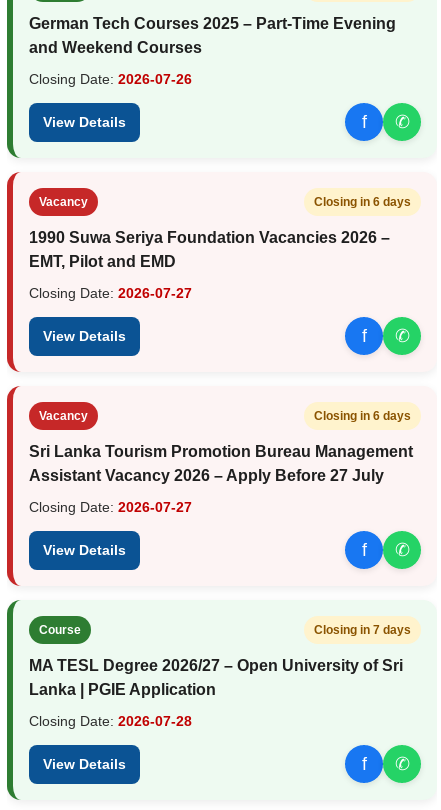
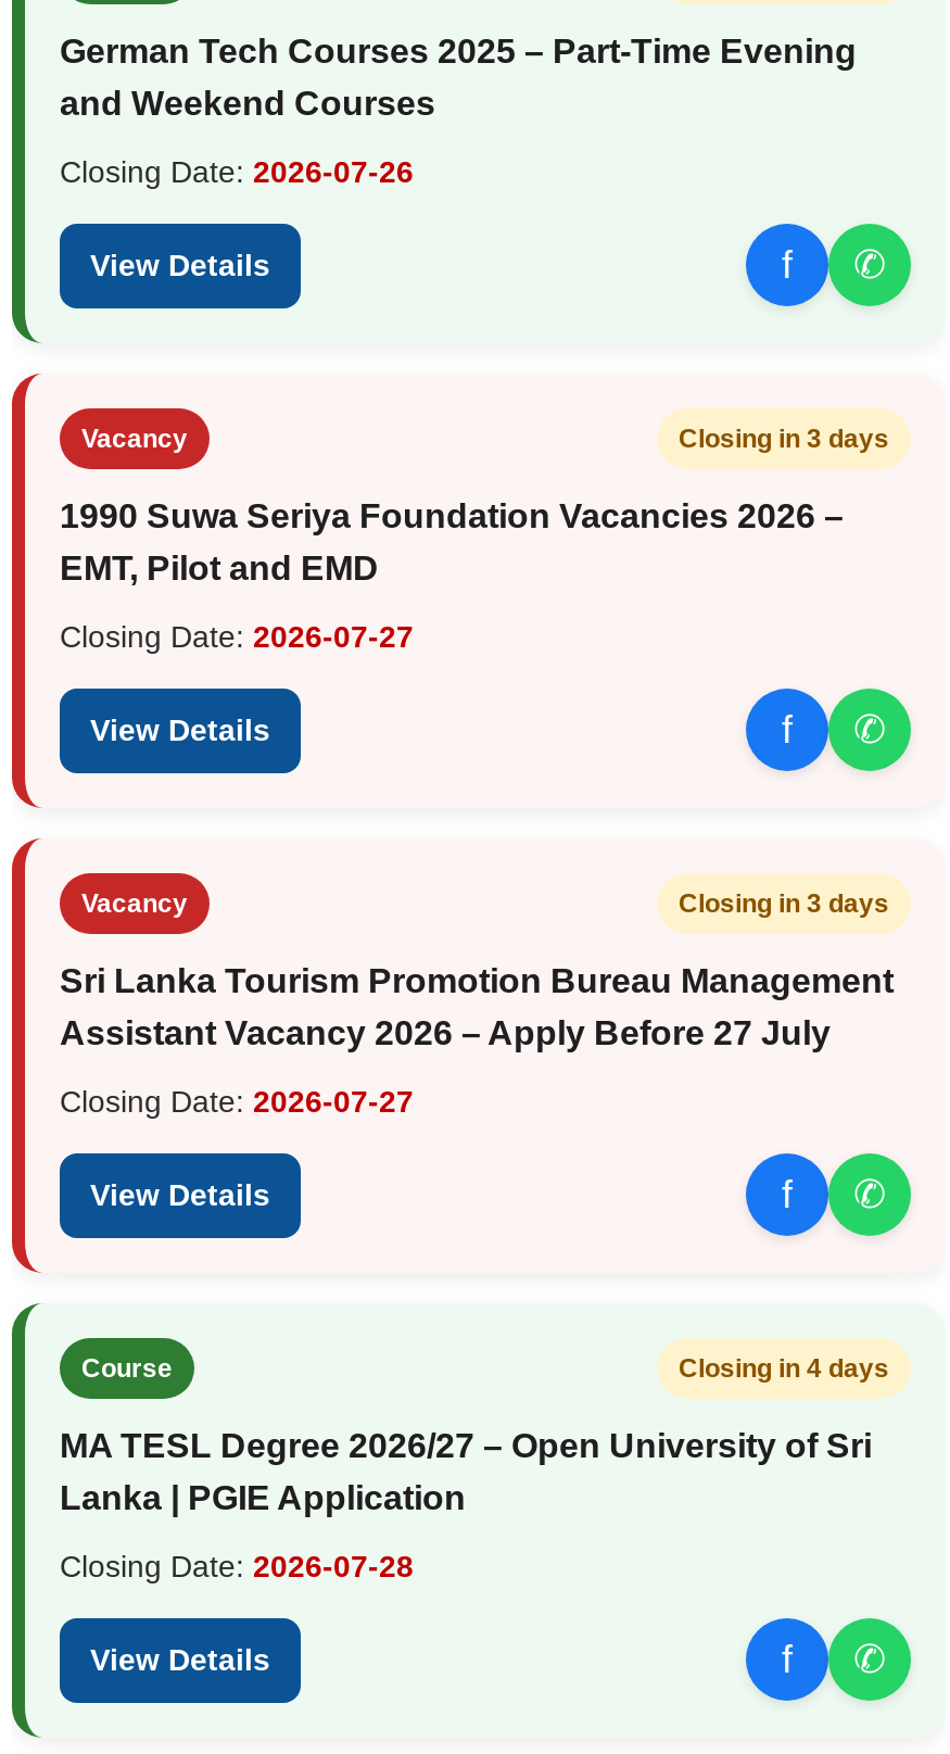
- Closing in 6 days
+ Closing in 3 days

- Closing in 6 days
+ Closing in 3 days

- Closing in 7 days
+ Closing in 4 days
